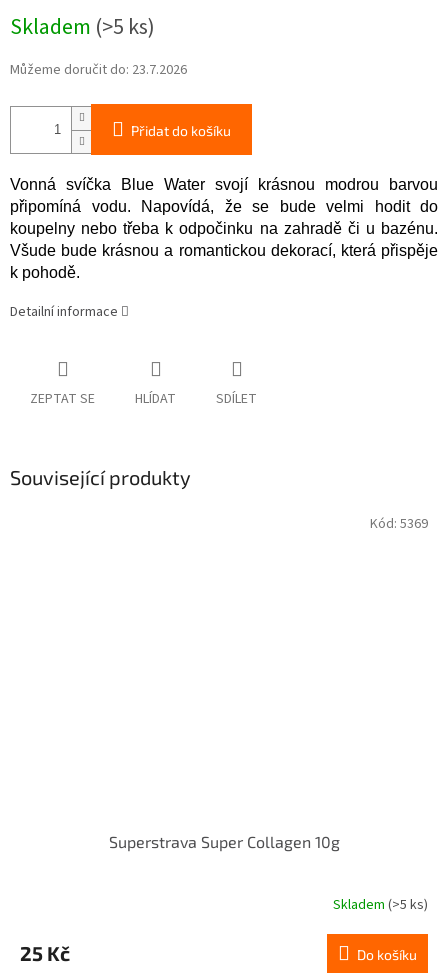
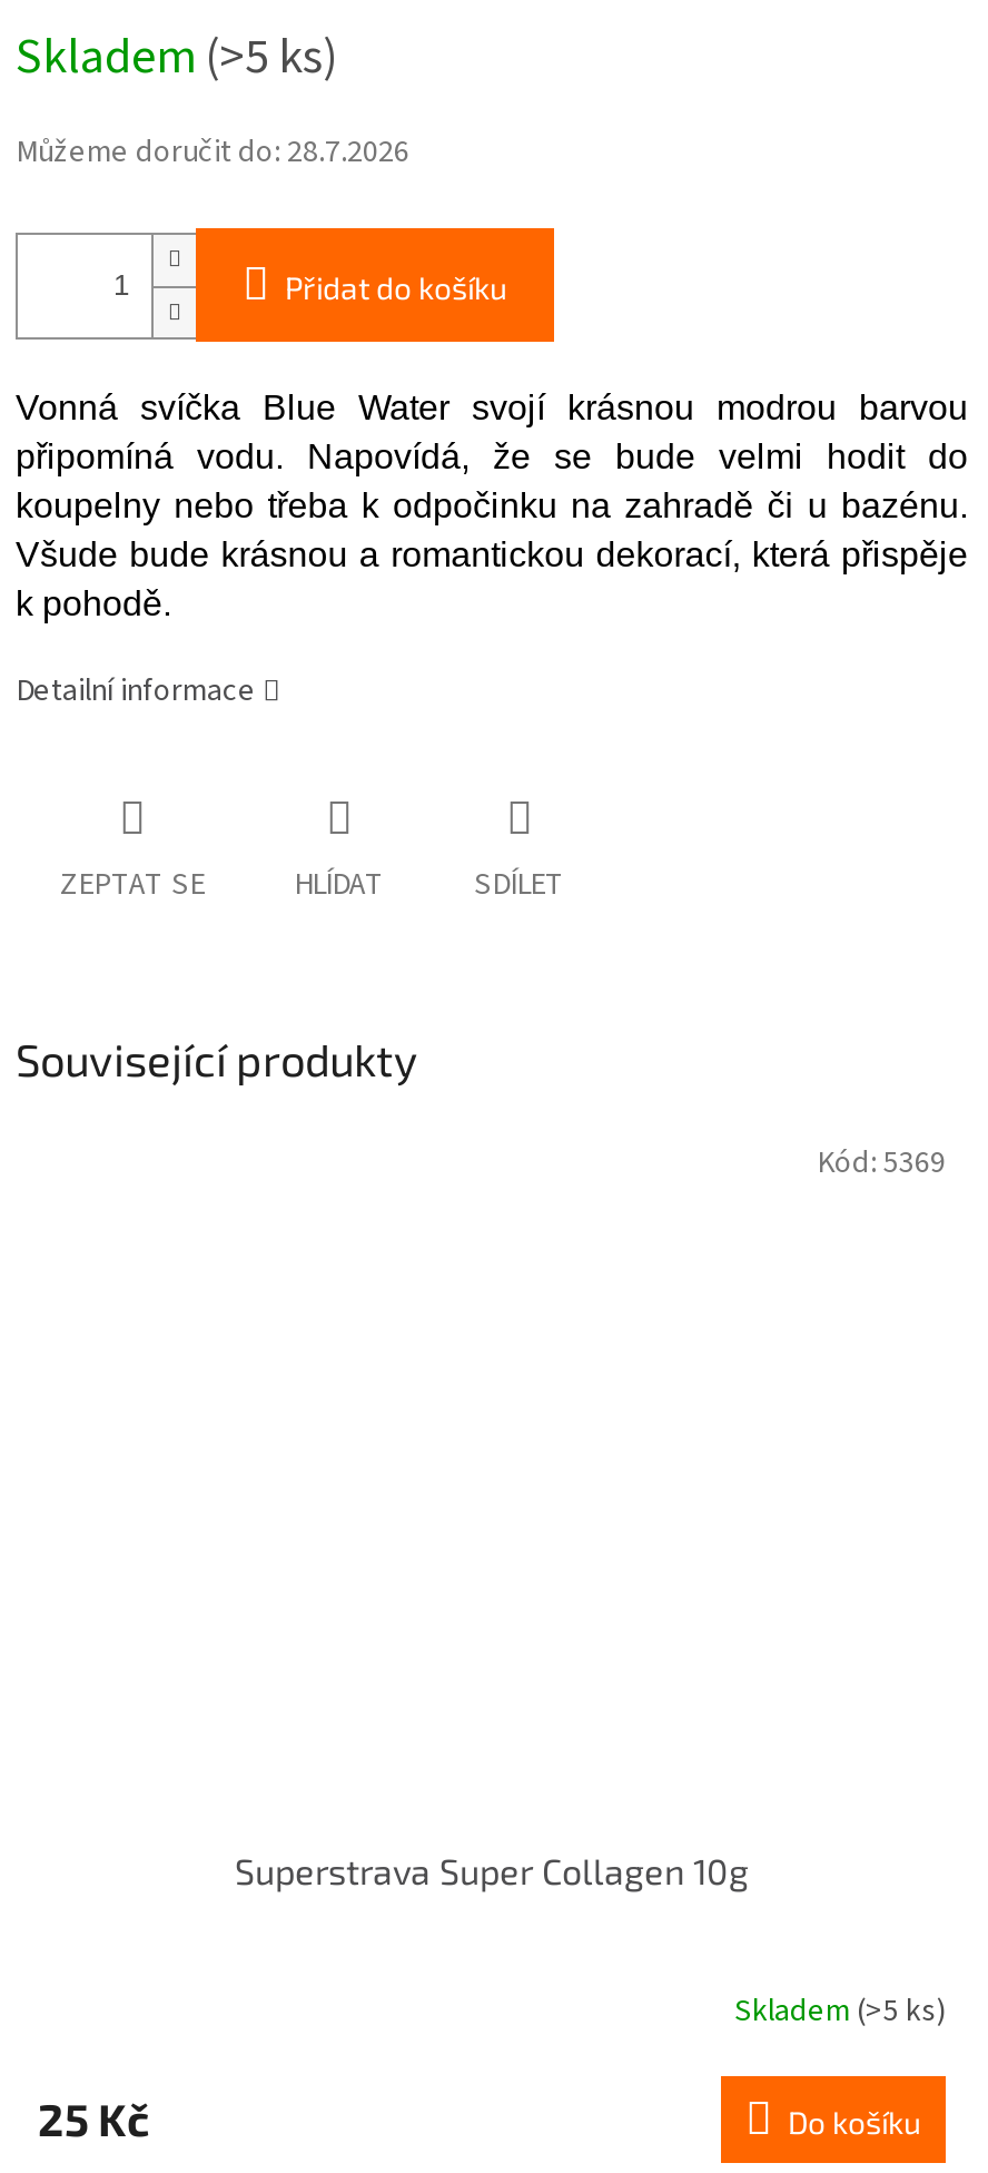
- Můžeme doručit do: 23.7.2026
+ Můžeme doručit do: 28.7.2026
